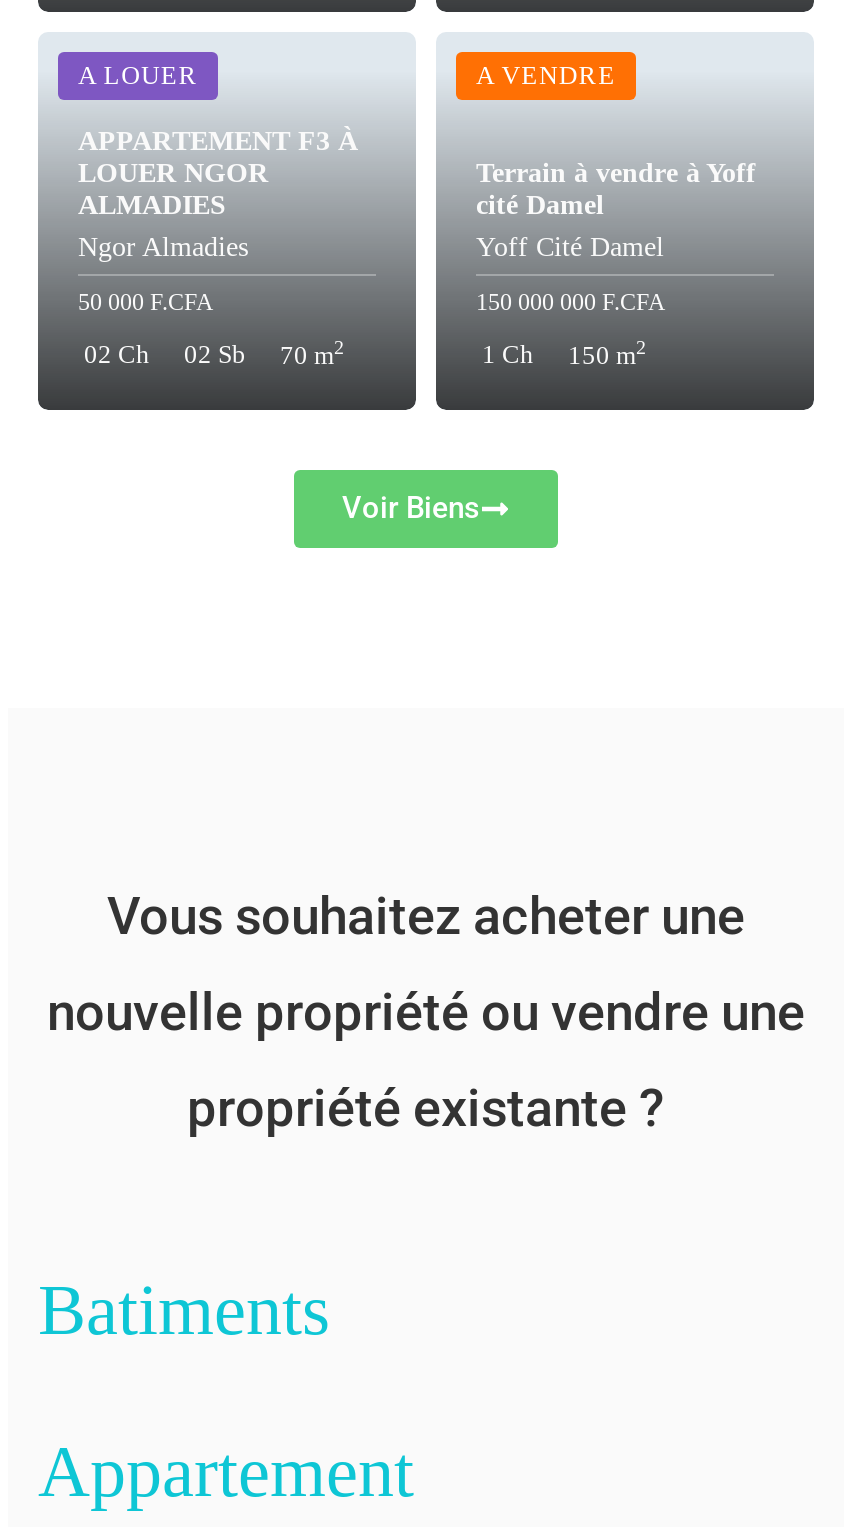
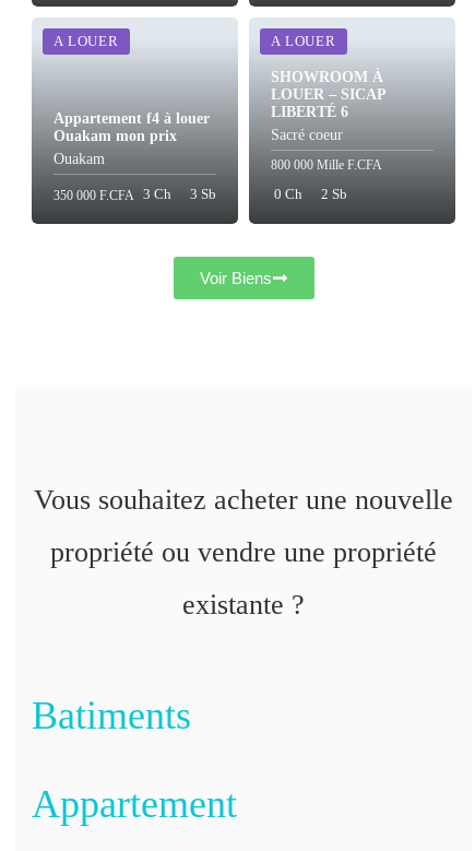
- A VENDRE
- Terrain à vendre à Yoff
- cité Damel
- Yoff Cité Damel
- 150 000 000 F.CFA
- 1 Ch
- 150 m2
+ A LOUER
+ SHOWROOM À
+ LOUER – SICAP
+ LIBERTÉ 6
+ Sacré coeur
+ 800 000 Mille F.CFA
+ 0 Ch
+ 2 Sb

- APPARTEMENT F3 À
- LOUER NGOR
- ALMADIES
- Ngor Almadies
- 50 000 F.CFA
- 02 Ch
- 02 Sb
- 70 m2
+ Appartement f4 à louer
+ Ouakam mon prix
+ Ouakam
+ 350 000 F.CFA 3 Ch
+ 3 Sb
